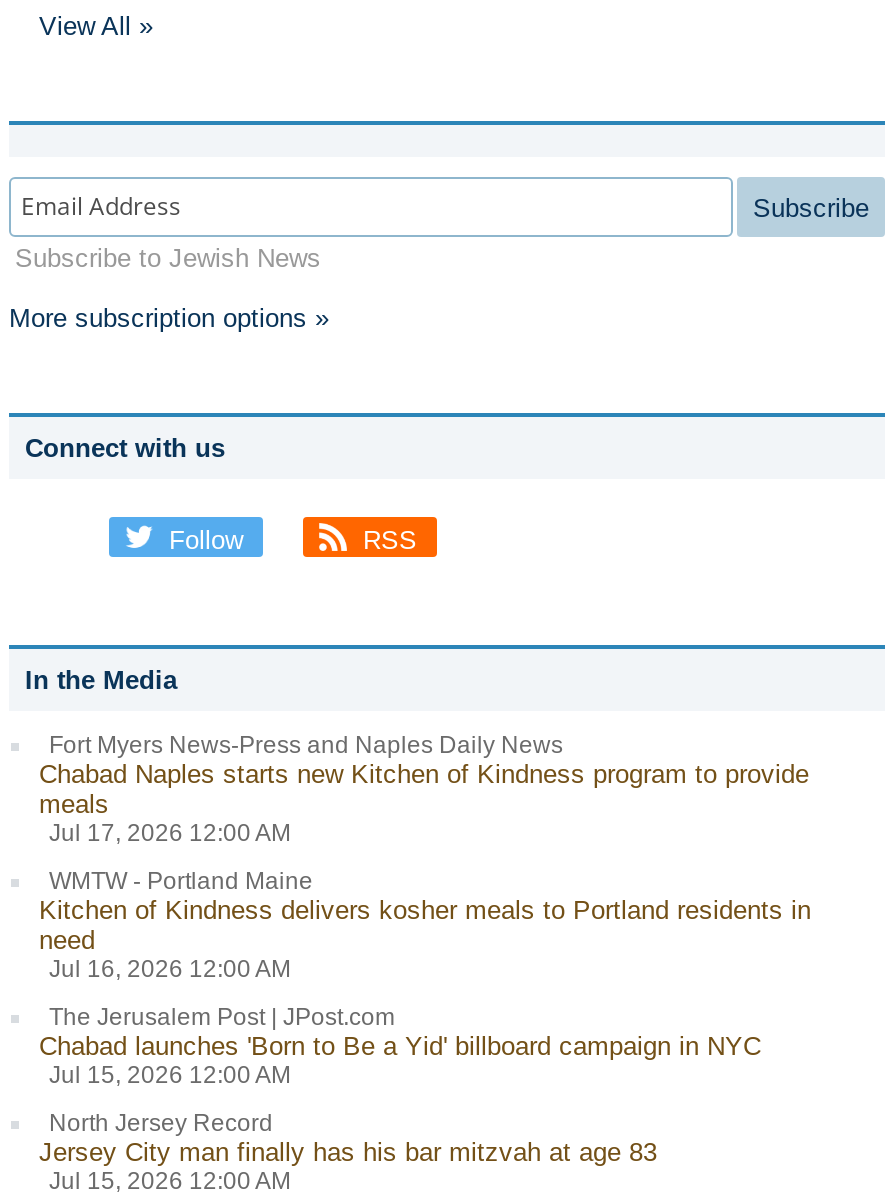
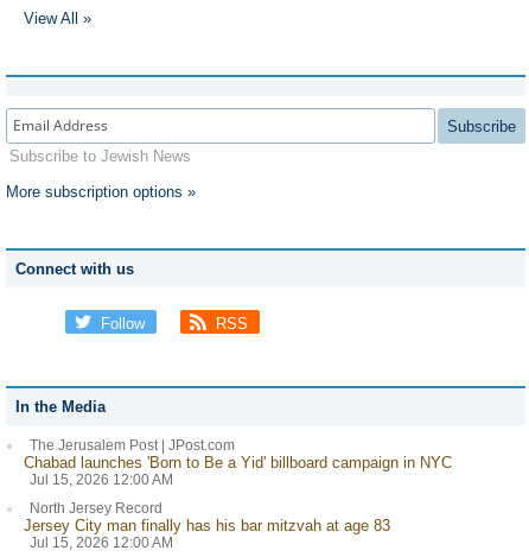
- Fort Myers News-Press and Naples Daily News
- Chabad Naples starts new Kitchen of Kindness program to provide
- meals
- Jul 17, 2026 12:00 AM
- WMTW - Portland Maine
- Kitchen of Kindness delivers kosher meals to Portland residents in
- need
- Jul 16, 2026 12:00 AM
